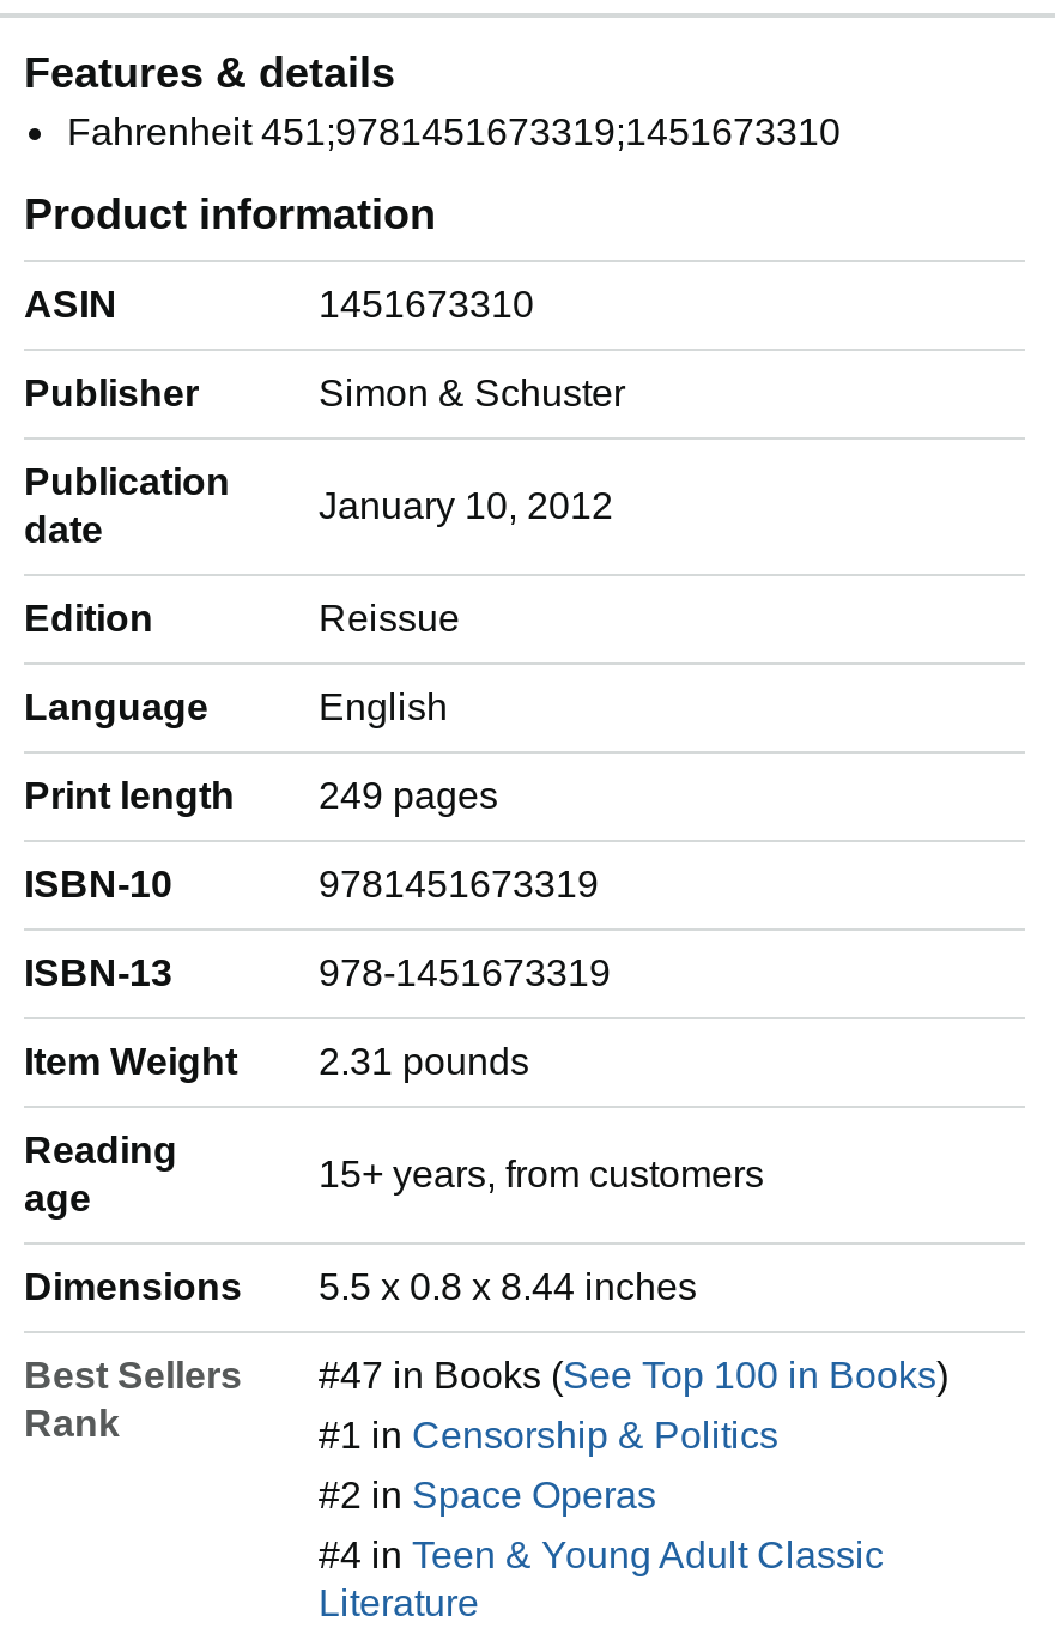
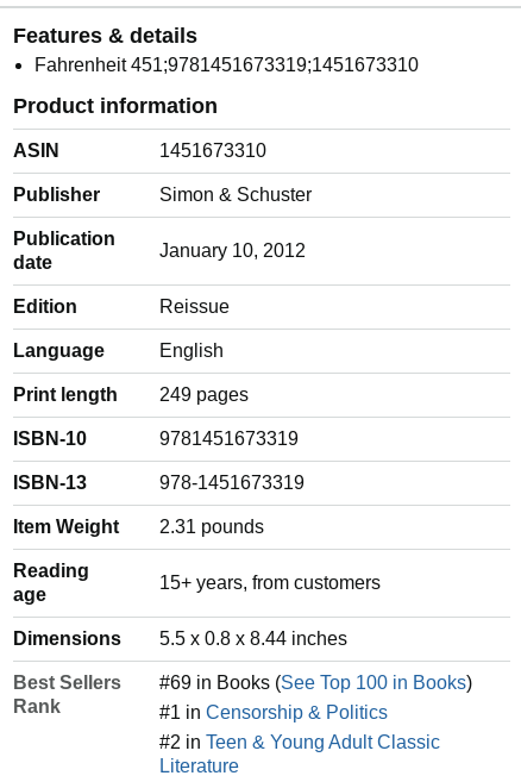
- #47 in Books (See Top 100 in Books)
+ #69 in Books (See Top 100 in Books)

- #2 in Space Operas
- #4 in Teen & Young Adult Classic
+ #2 in Teen & Young Adult Classic
